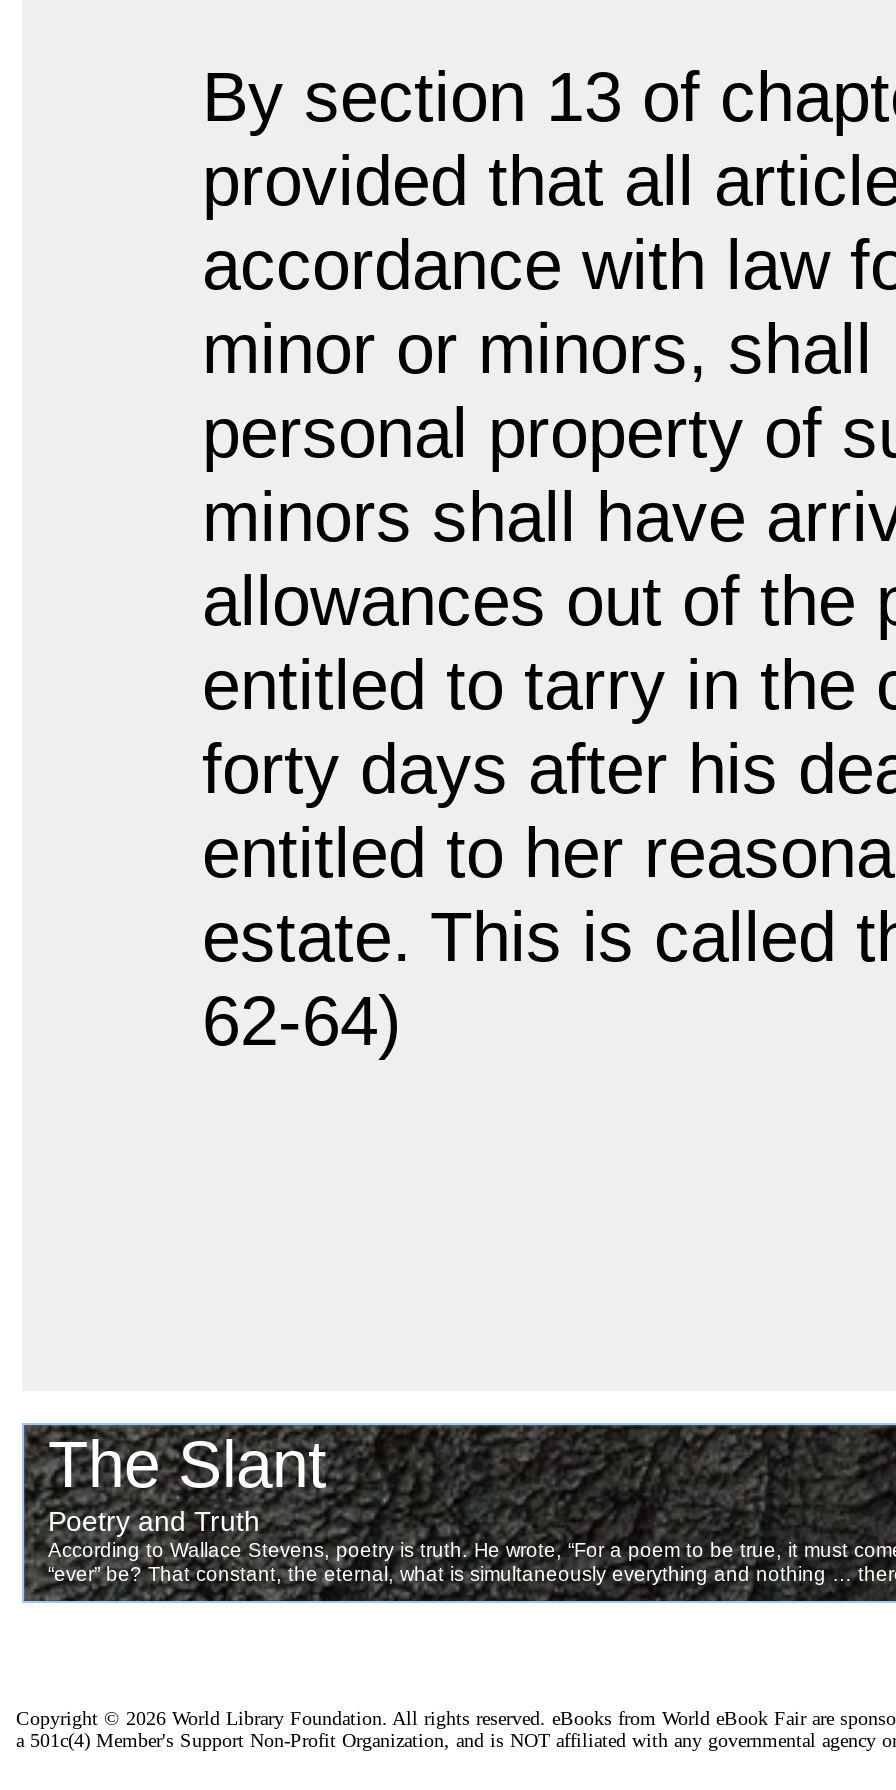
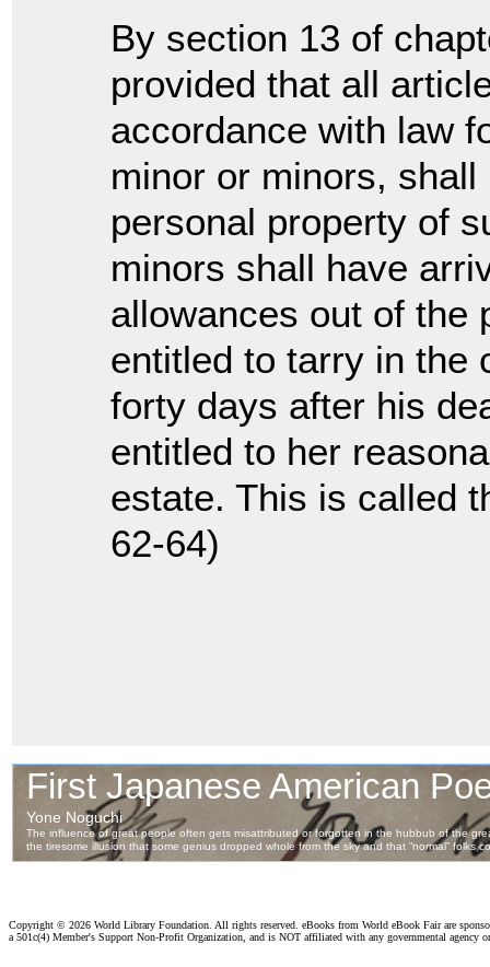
- [image]
+ [image]
